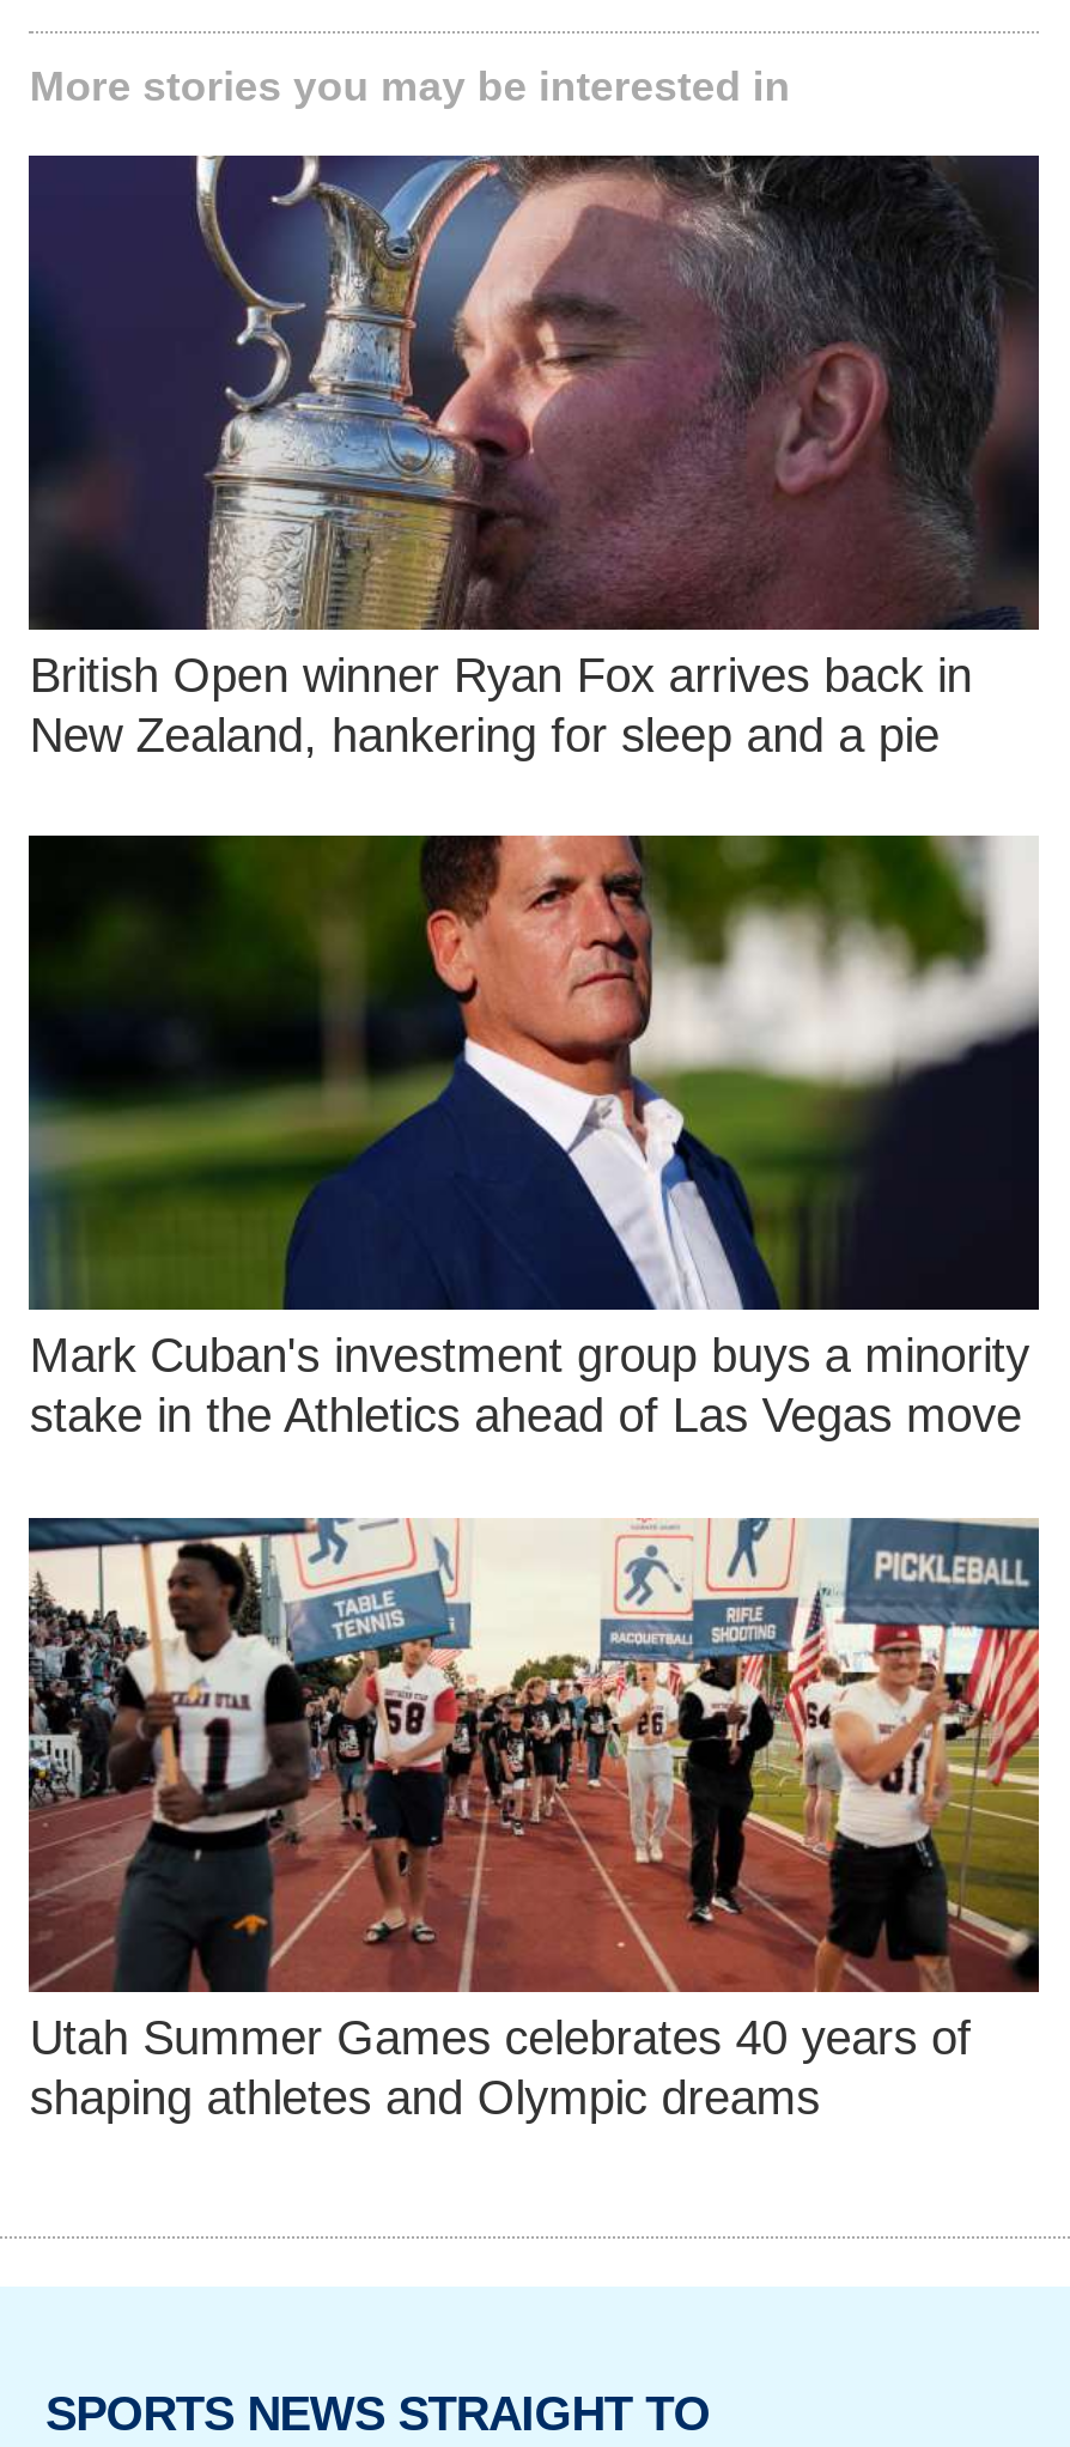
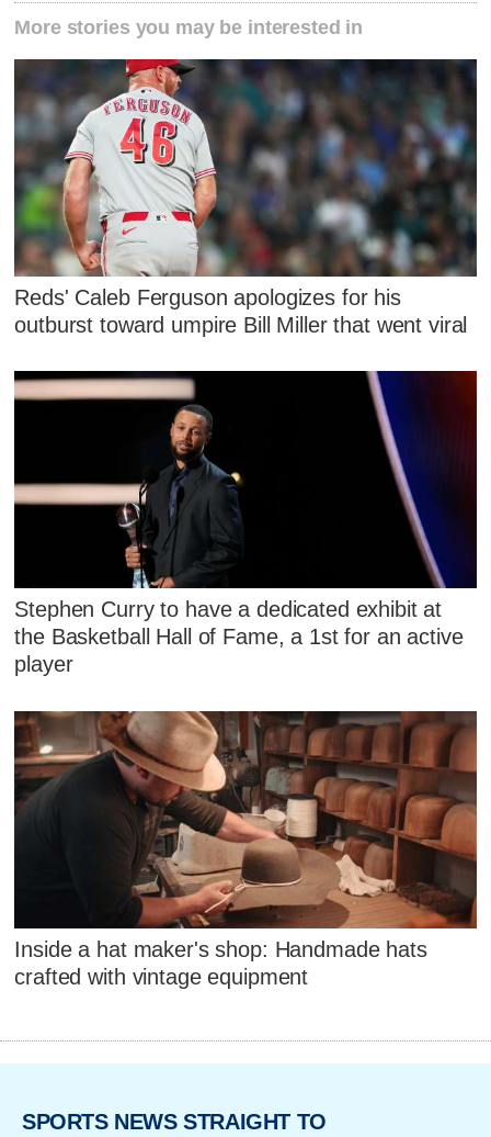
- [image]
- British Open winner Ryan Fox arrives back in
- New Zealand, hankering for sleep and a pie
+ [image]
+ Reds' Caleb Ferguson apologizes for his
+ outburst toward umpire Bill Miller that went viral

- [image]
- Mark Cuban's investment group buys a minority
- stake in the Athletics ahead of Las Vegas move
+ [image]
+ Stephen Curry to have a dedicated exhibit at
+ the Basketball Hall of Fame, a 1st for an active
+ player

- [image]
- Utah Summer Games celebrates 40 years of
- shaping athletes and Olympic dreams
+ [image]
+ Inside a hat maker's shop: Handmade hats
+ crafted with vintage equipment
